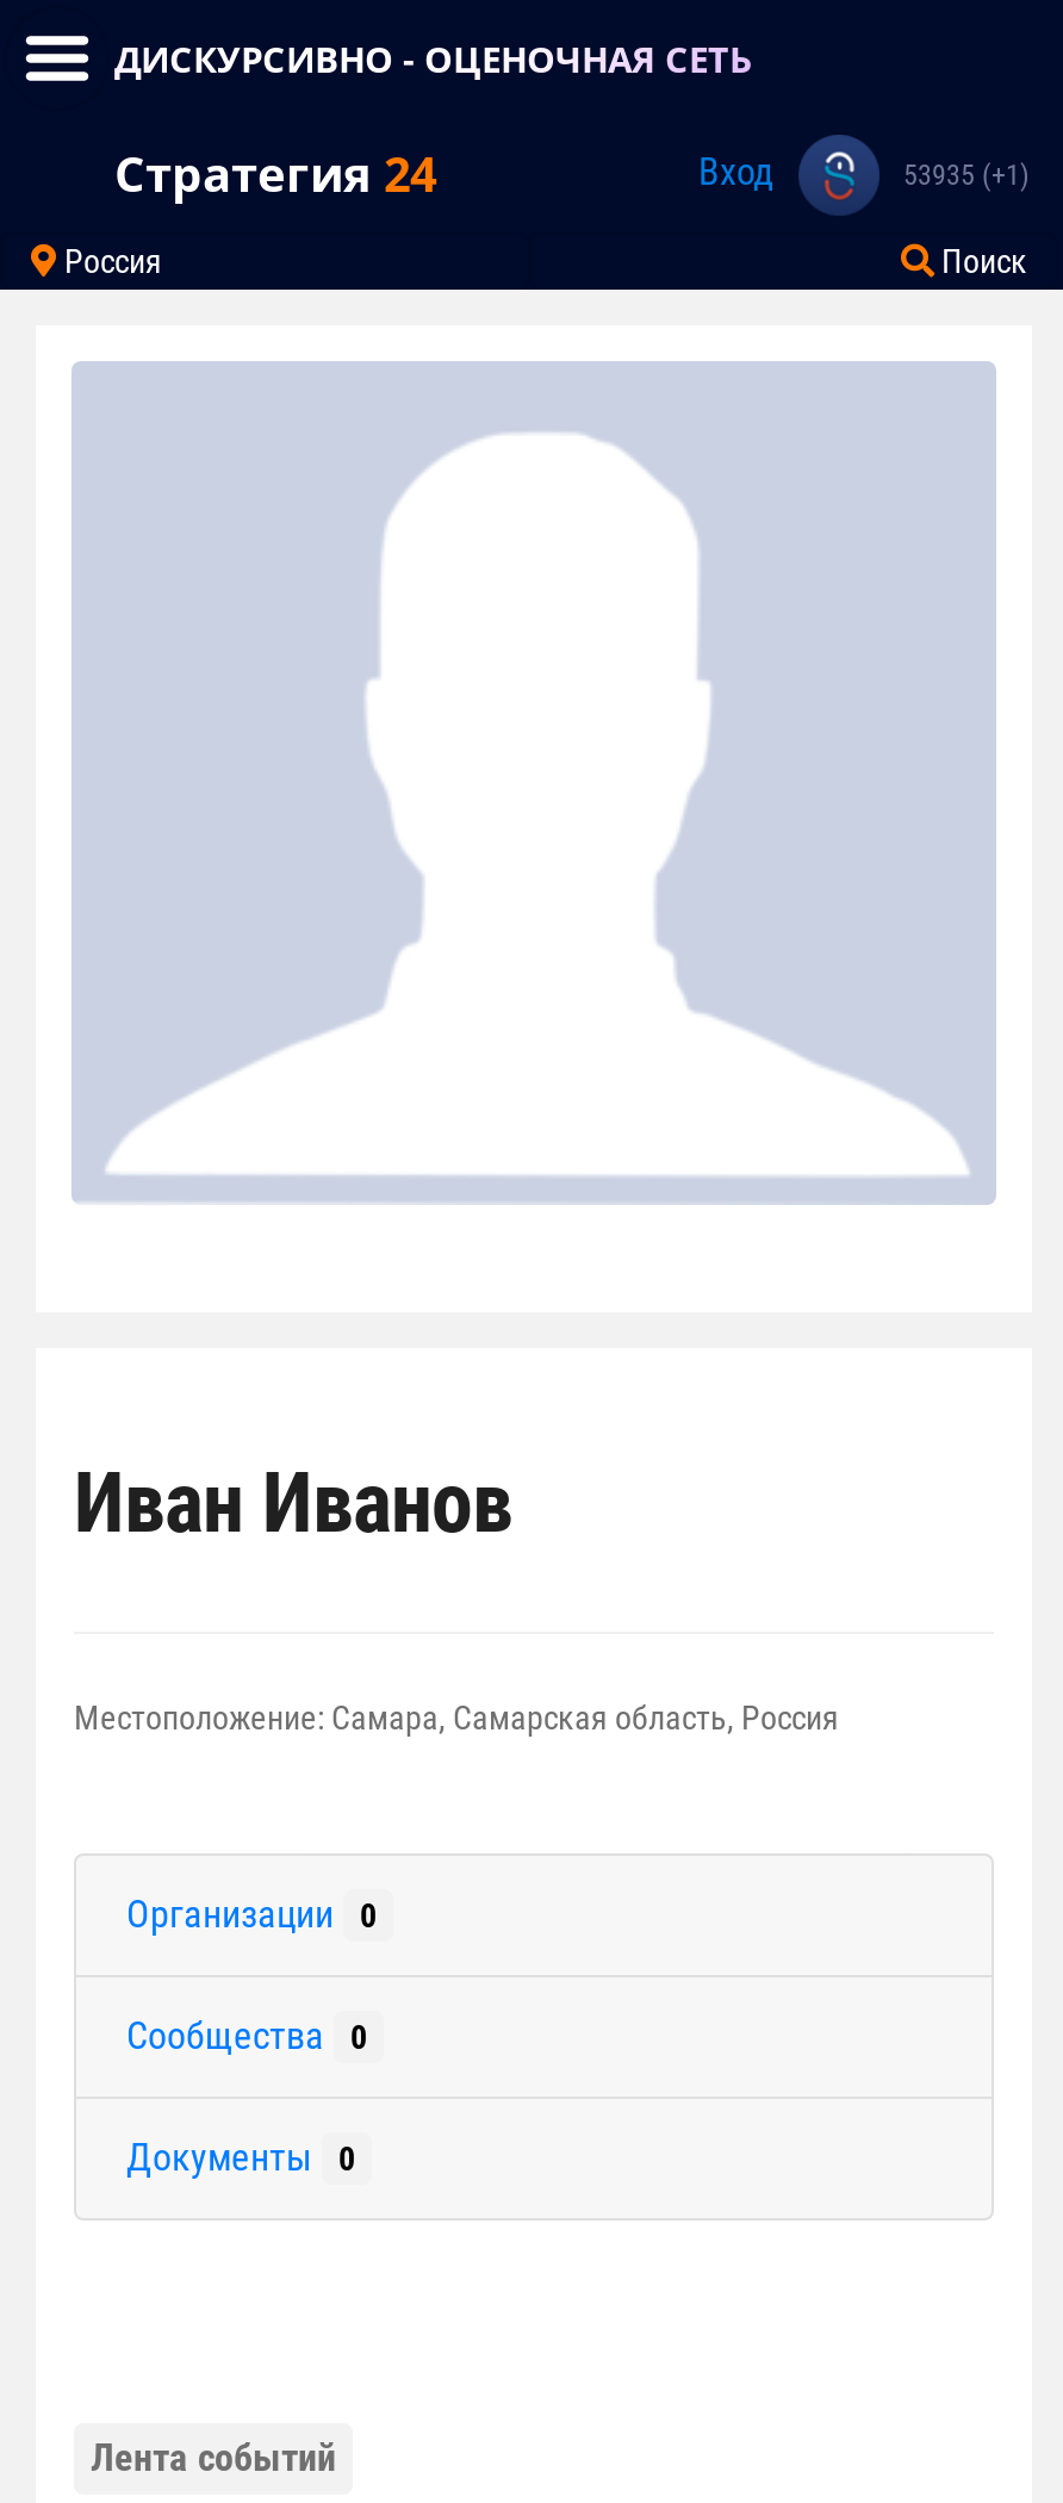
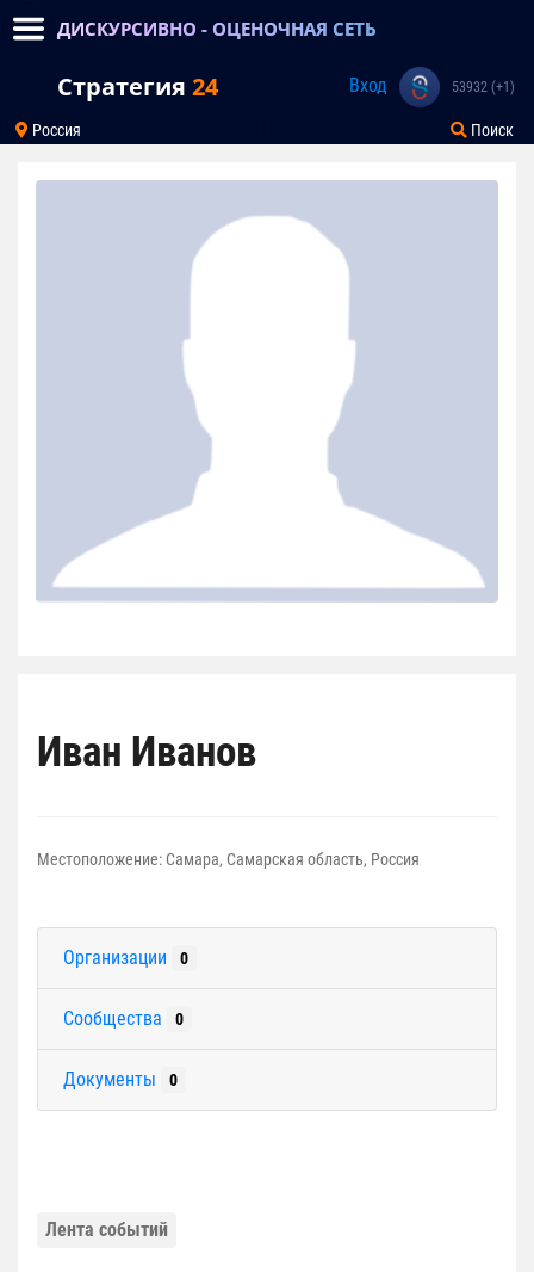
- 53935 (+1)
+ 53932 (+1)
